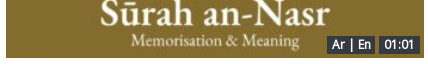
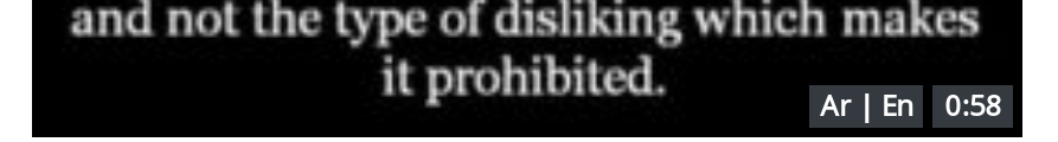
- 01:01
+ 0:58
